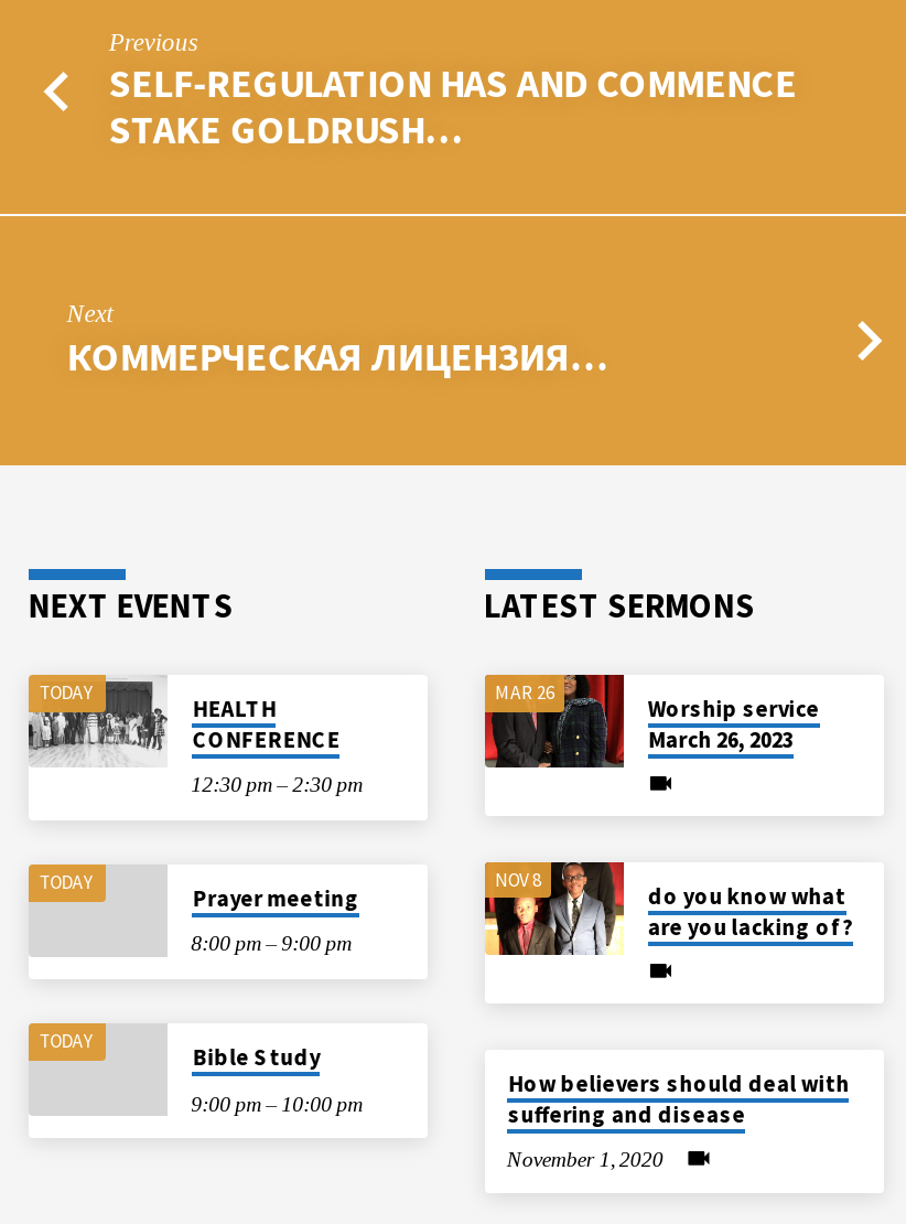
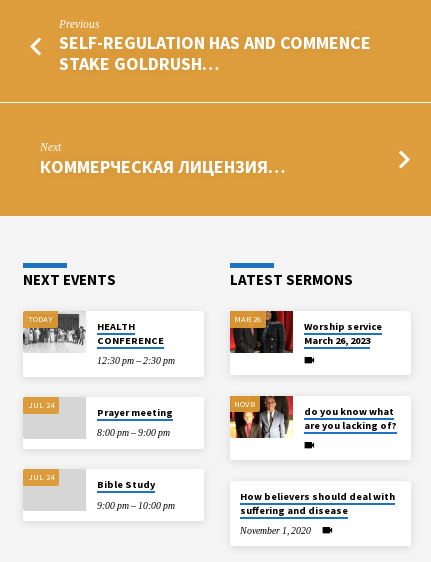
- TODAY
+ JUL 24

- TODAY
+ JUL 24
